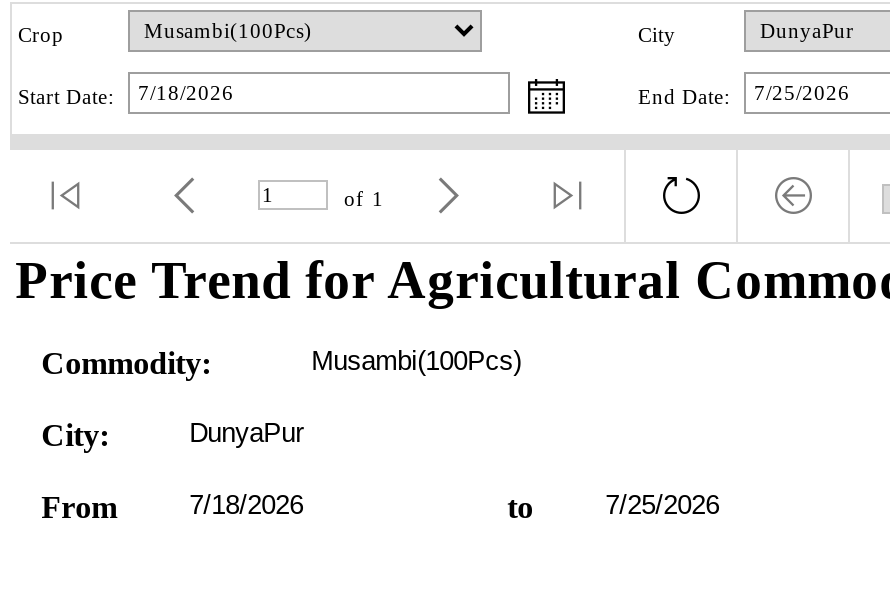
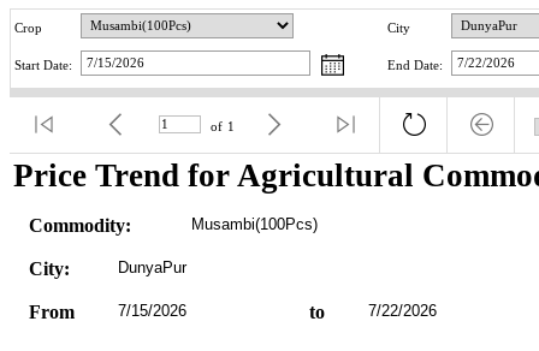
- 7/18/2026
+ 7/15/2026

- 7/25/2026
+ 7/22/2026
